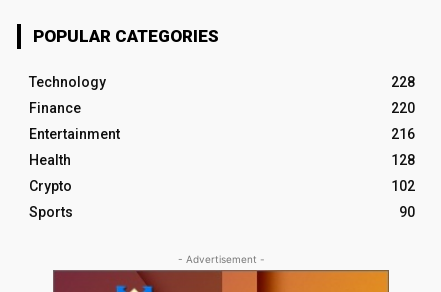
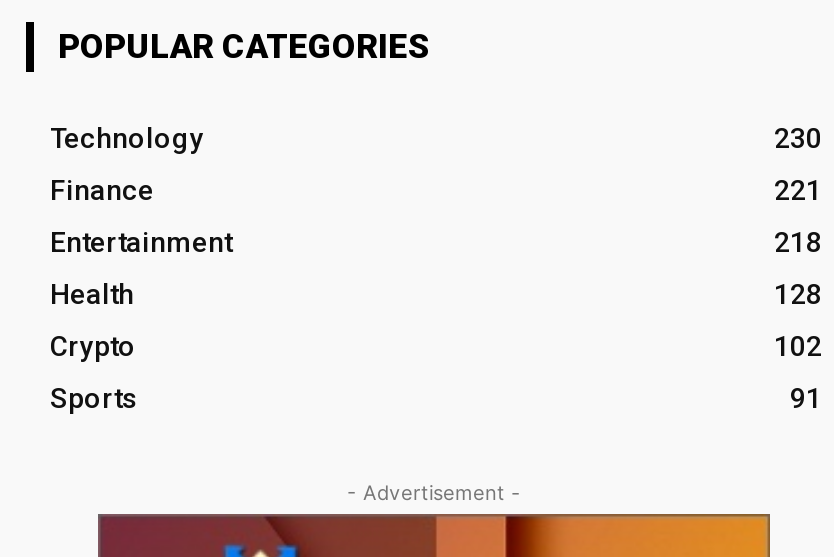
- 228
+ 230

- 220
+ 221

- 216
+ 218

- 90
+ 91
